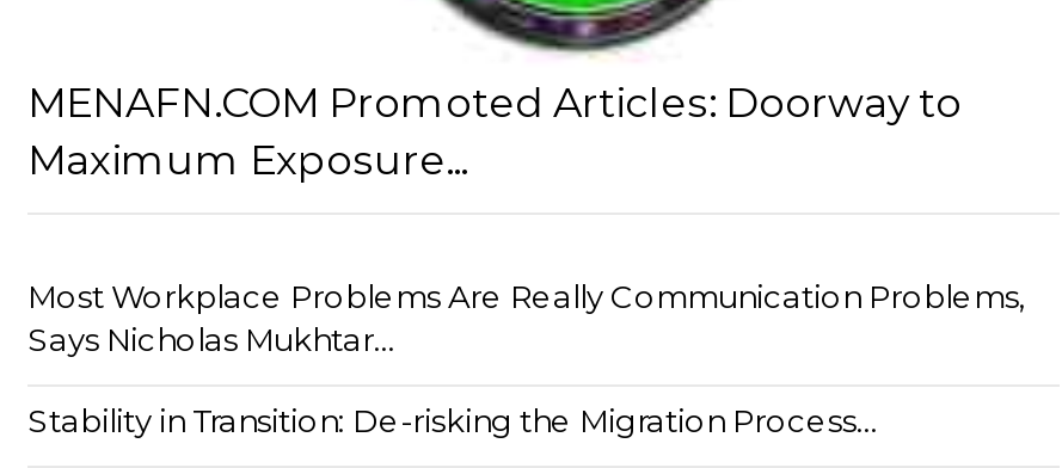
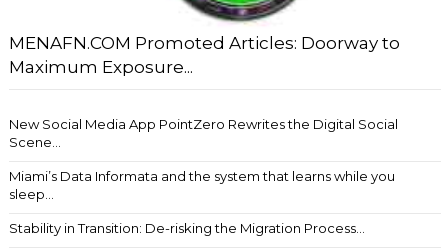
- Most Workplace Problems Are Really Communication Problems,
- Says Nicholas Mukhtar...
+ New Social Media App PointZero Rewrites the Digital Social
+ Scene...
+ Miami’s Data Informata and the system that learns while you
+ sleep...
